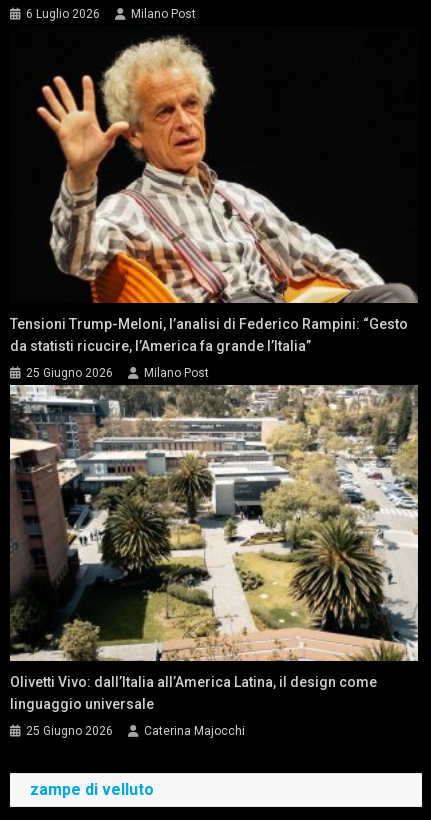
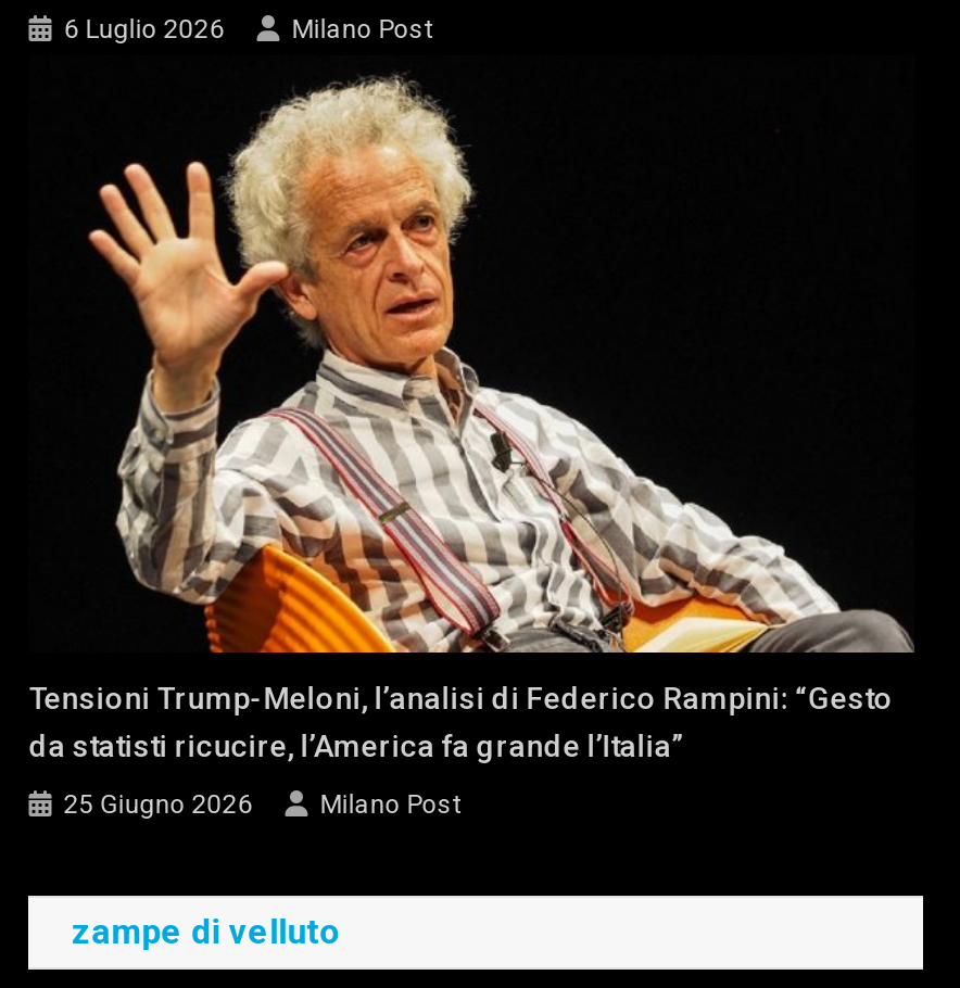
- [image]
- Olivetti Vivo: dall’Italia all’America Latina, il design come
- linguaggio universale
- 25 Giugno 2026
- Caterina Majocchi
